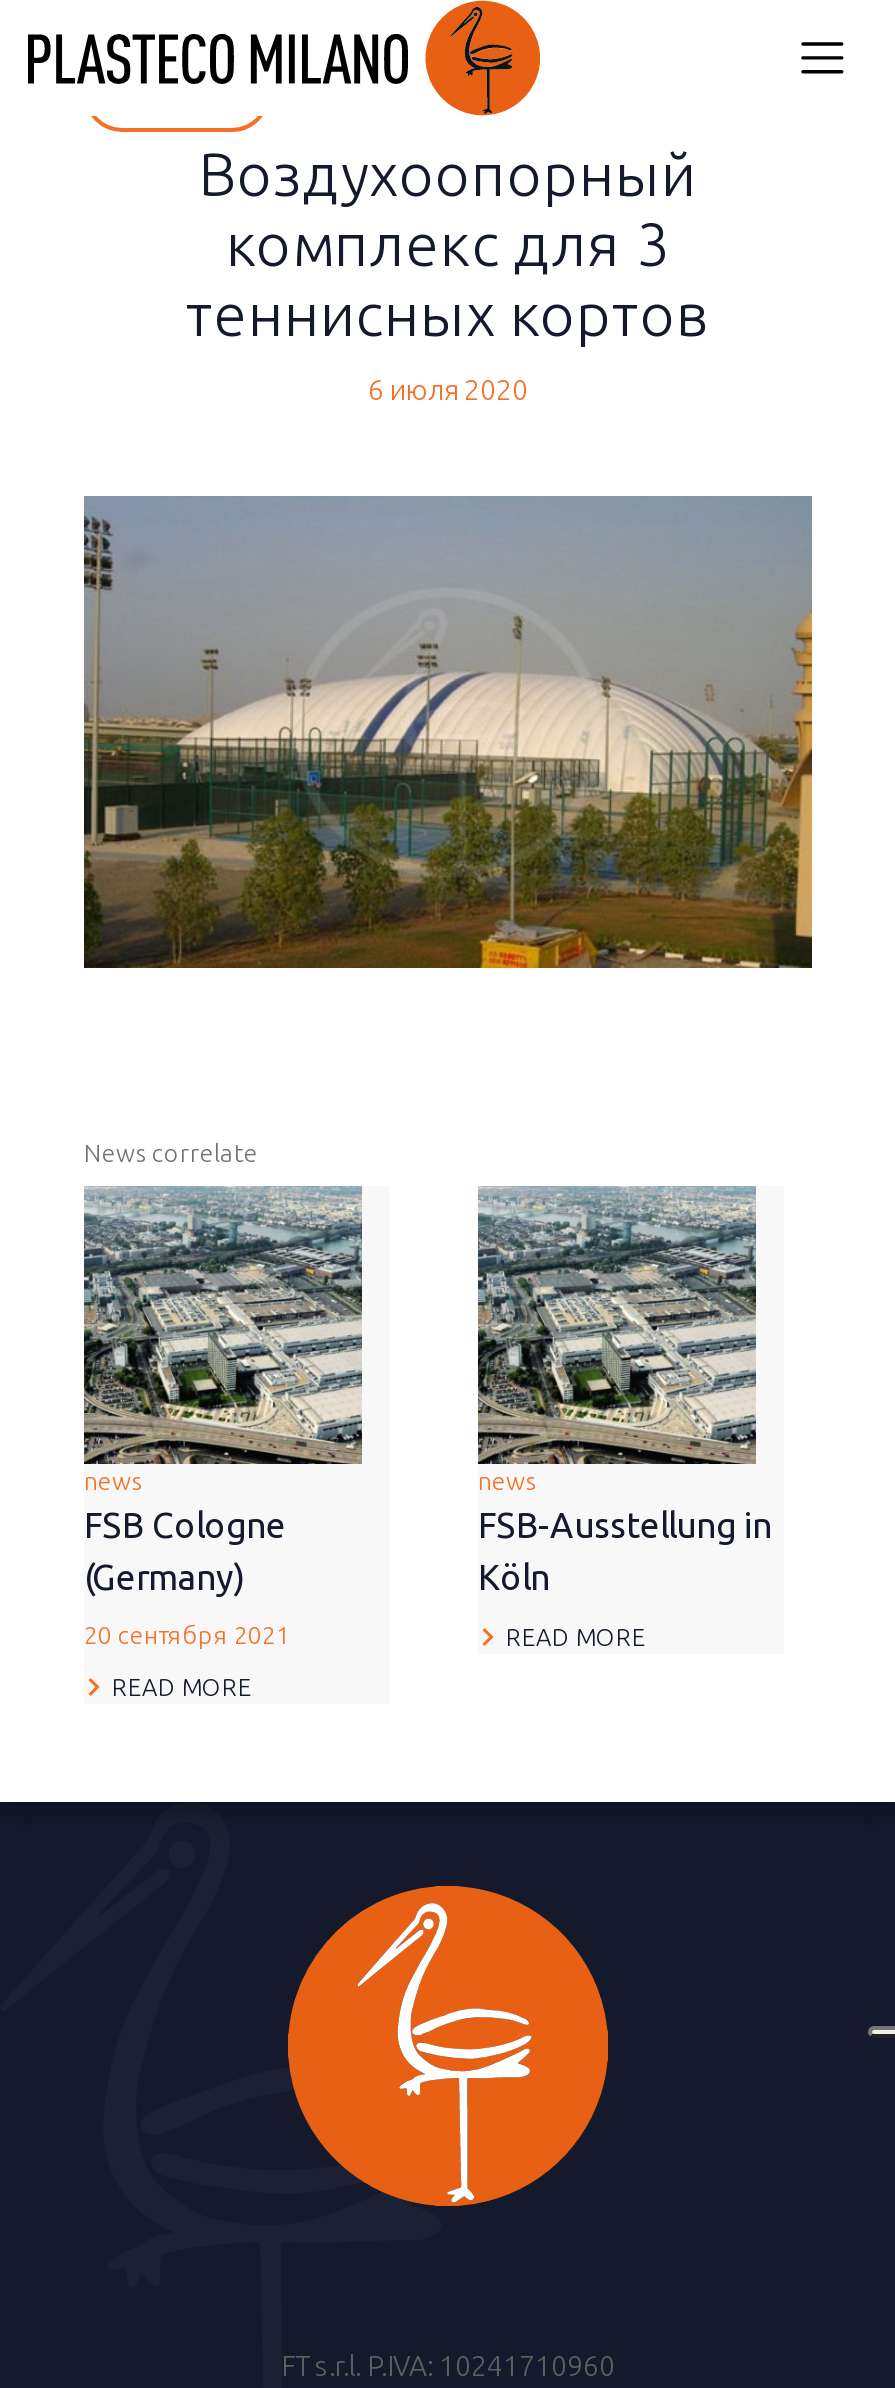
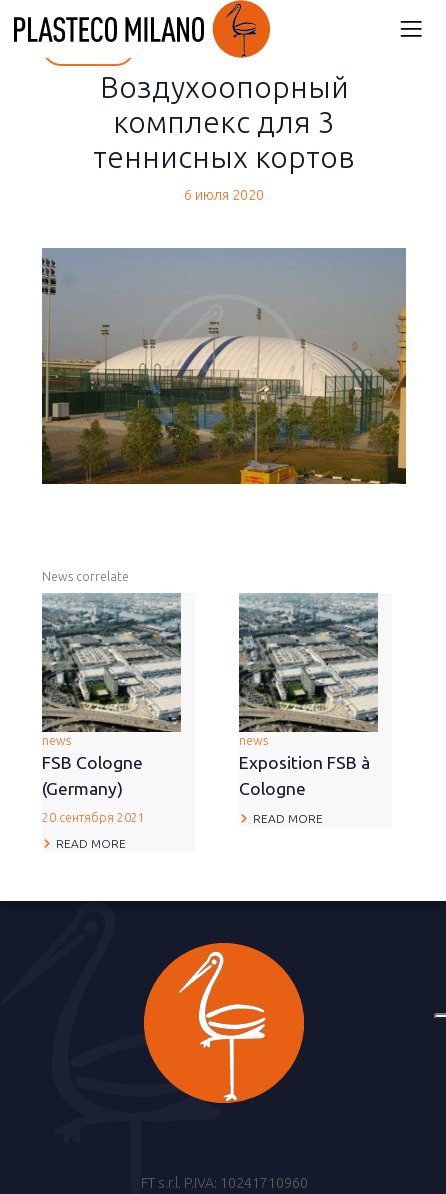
- FSB-Ausstellung in
- Köln
+ Exposition FSB à
+ Cologne
